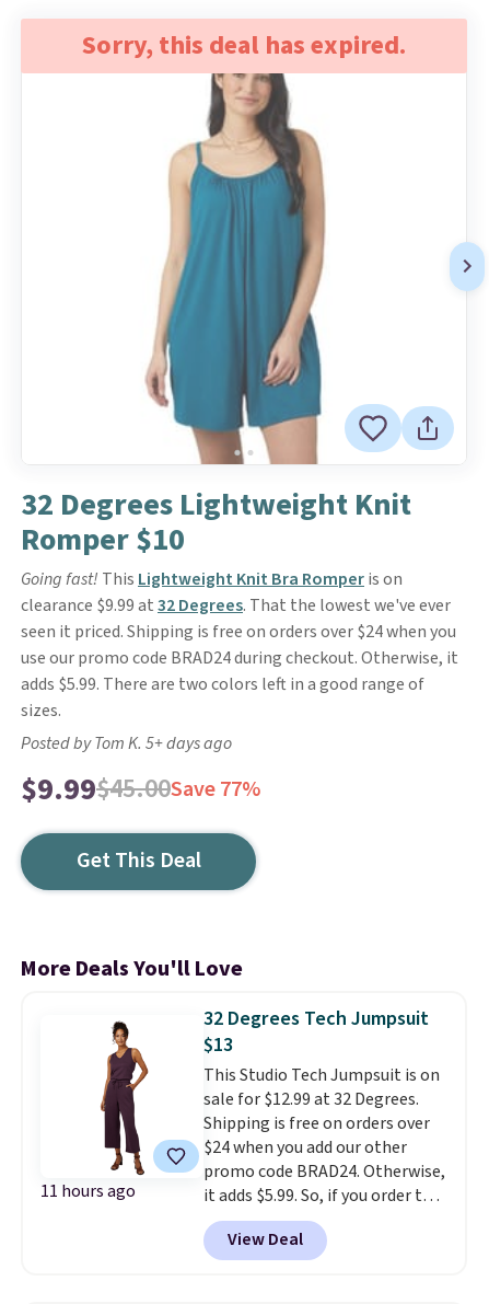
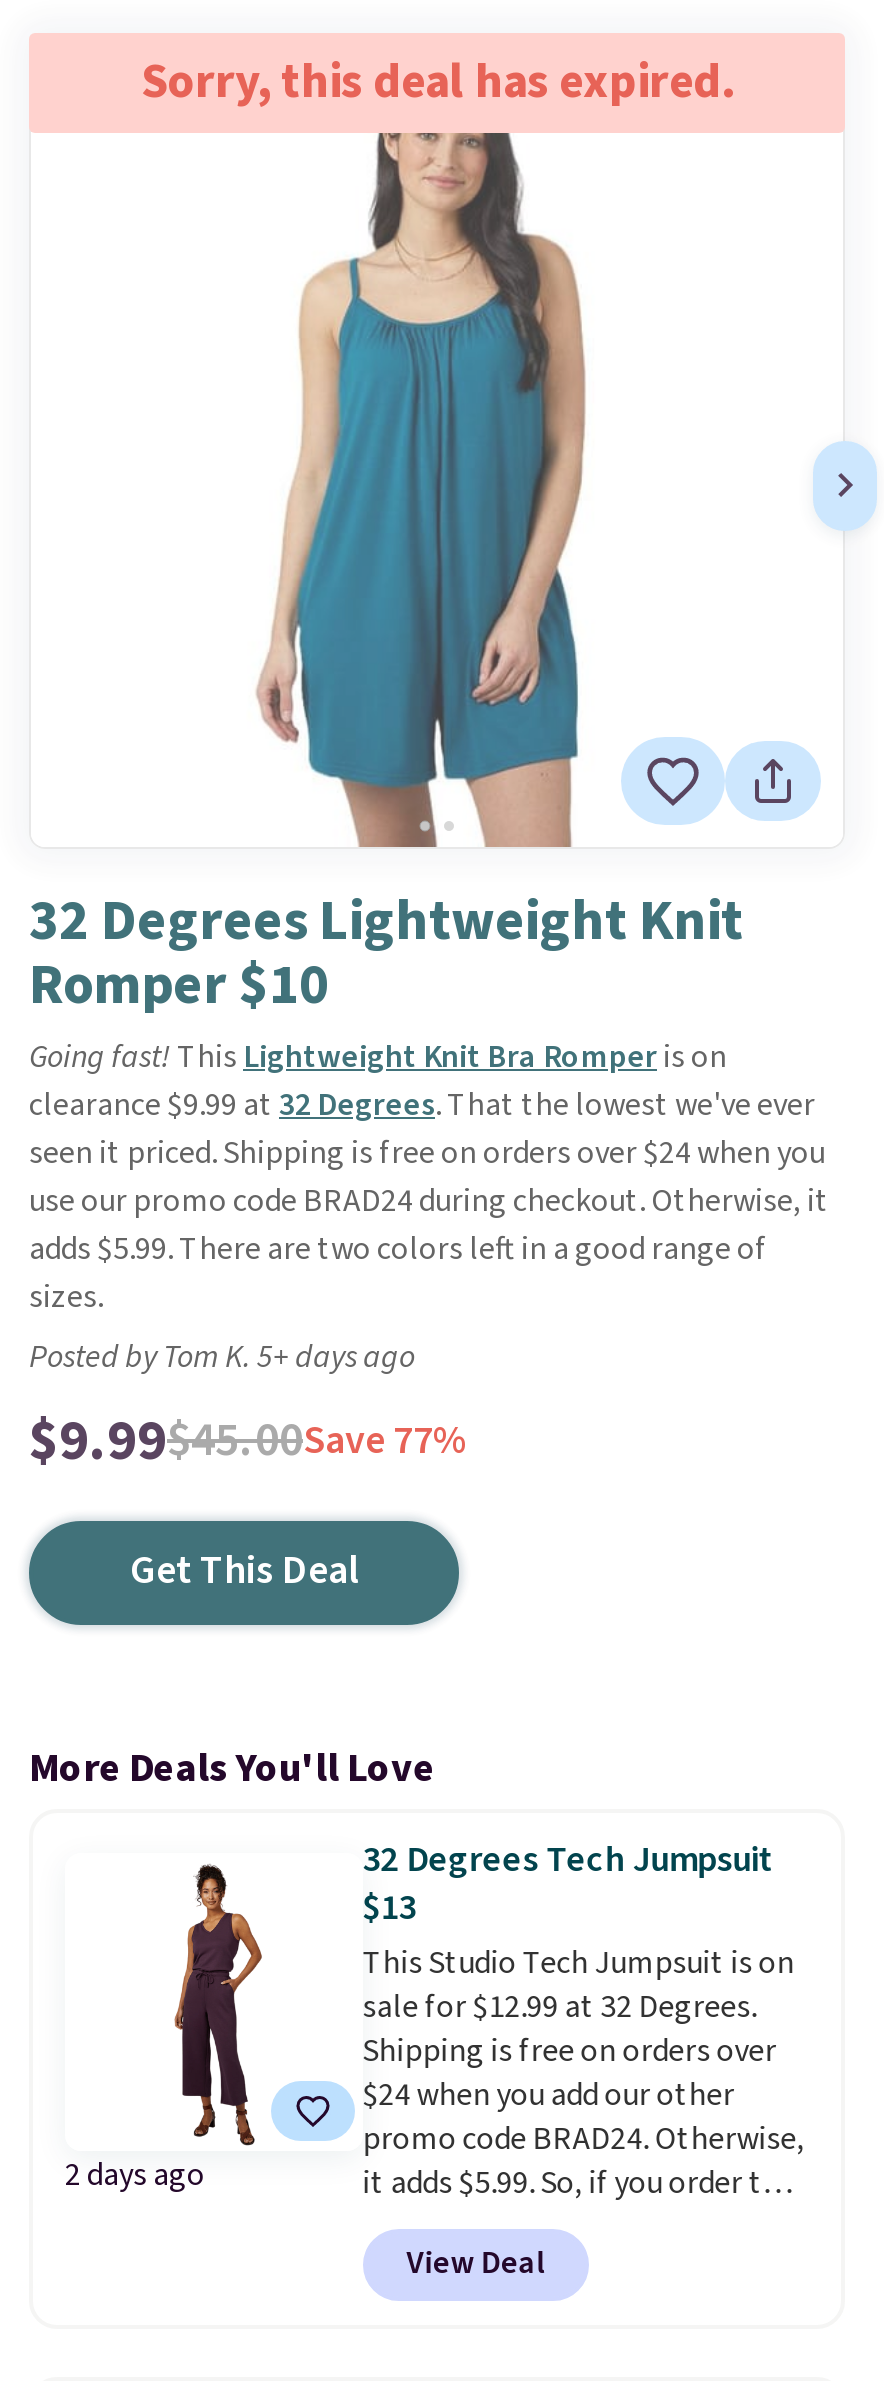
- 11 hours ago
+ 2 days ago
